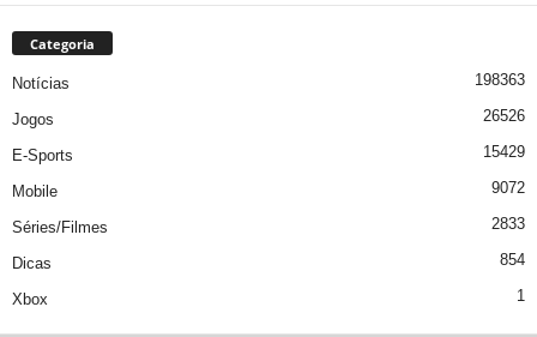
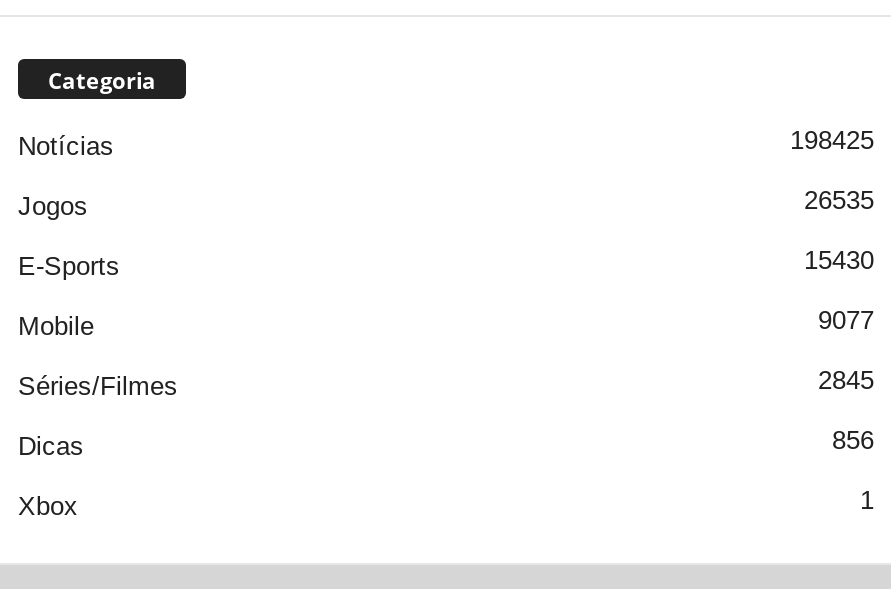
- 198363
+ 198425

- 26526
+ 26535

- 15429
+ 15430

- 9072
+ 9077

- 2833
+ 2845

- 854
+ 856
